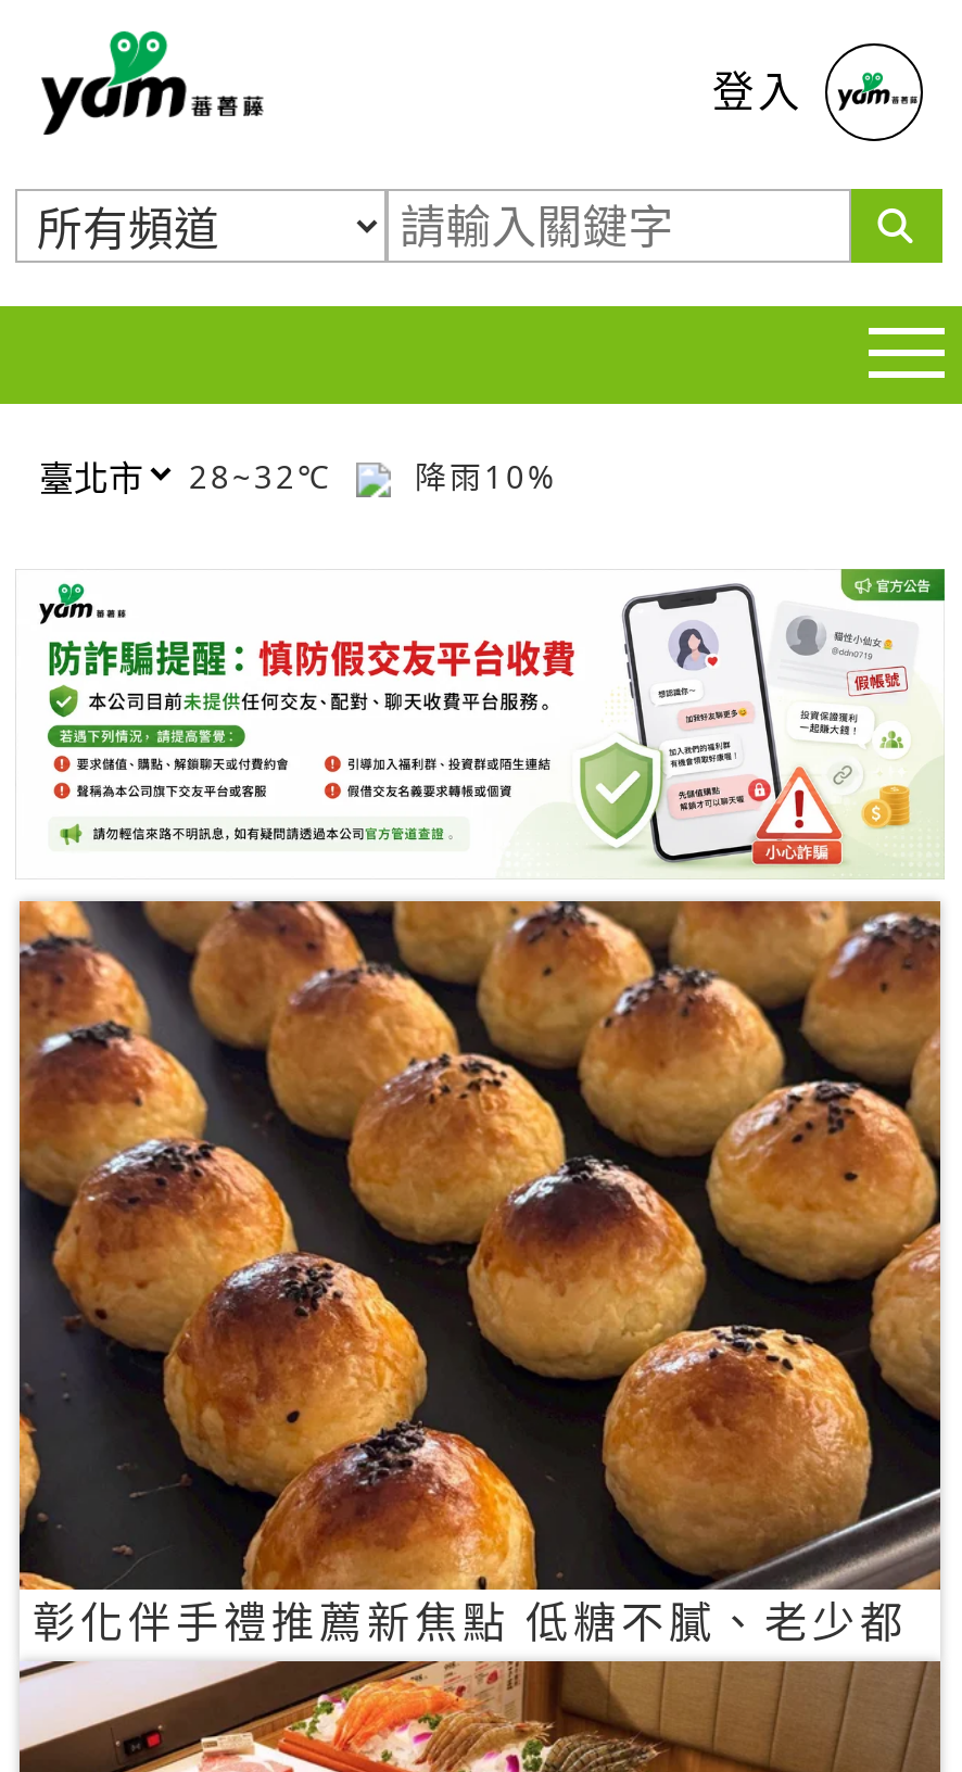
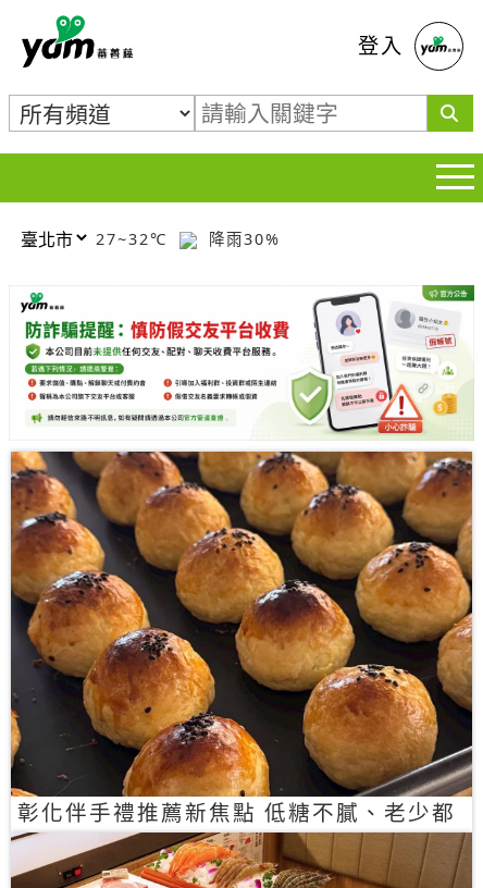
- 28~32℃
+ 27~32℃

- 降雨10%
+ 降雨30%
